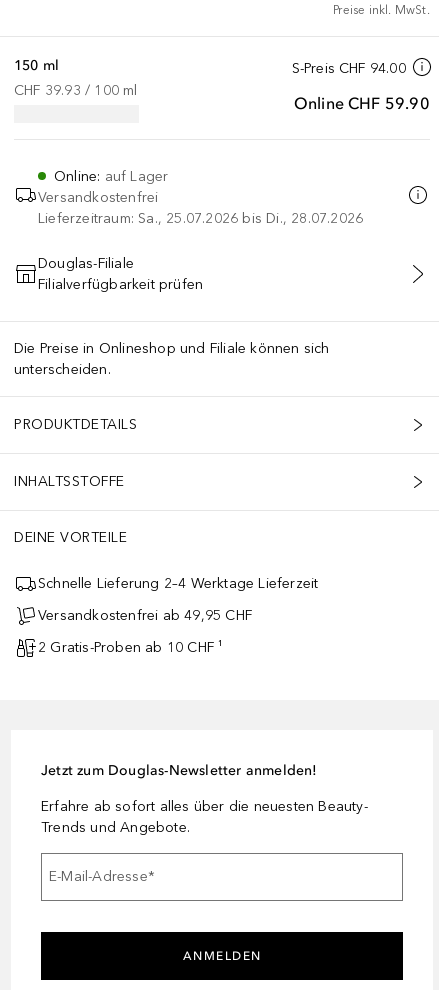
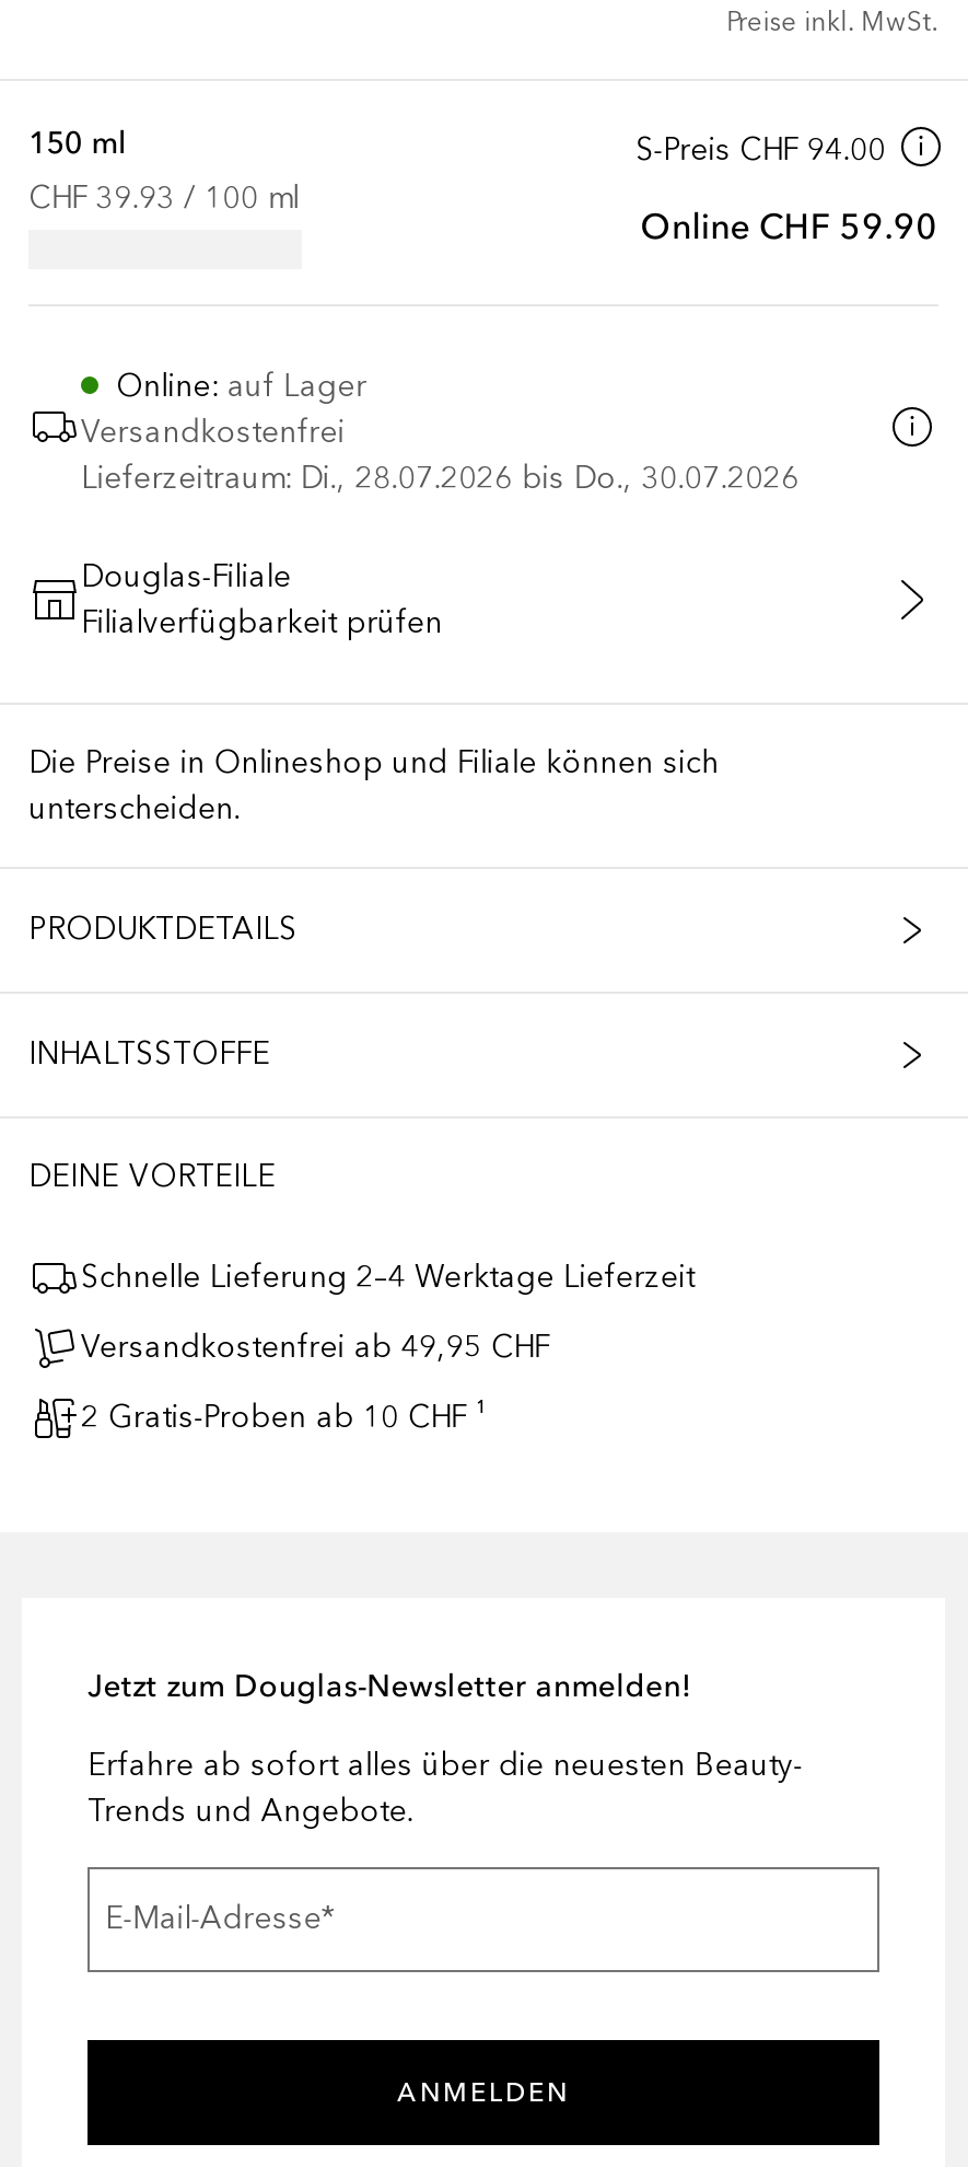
- Lieferzeitraum: Sa., 25.07.2026 bis Di., 28.07.2026
+ Lieferzeitraum: Di., 28.07.2026 bis Do., 30.07.2026
